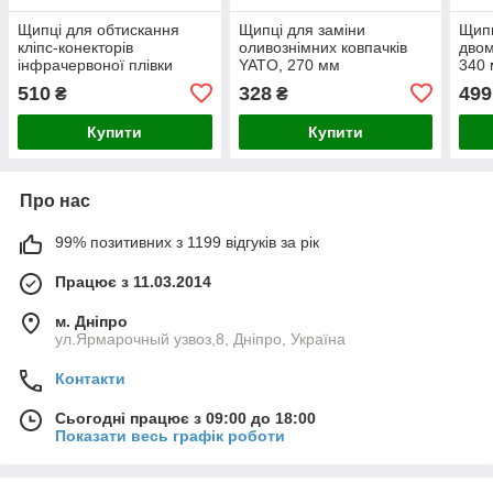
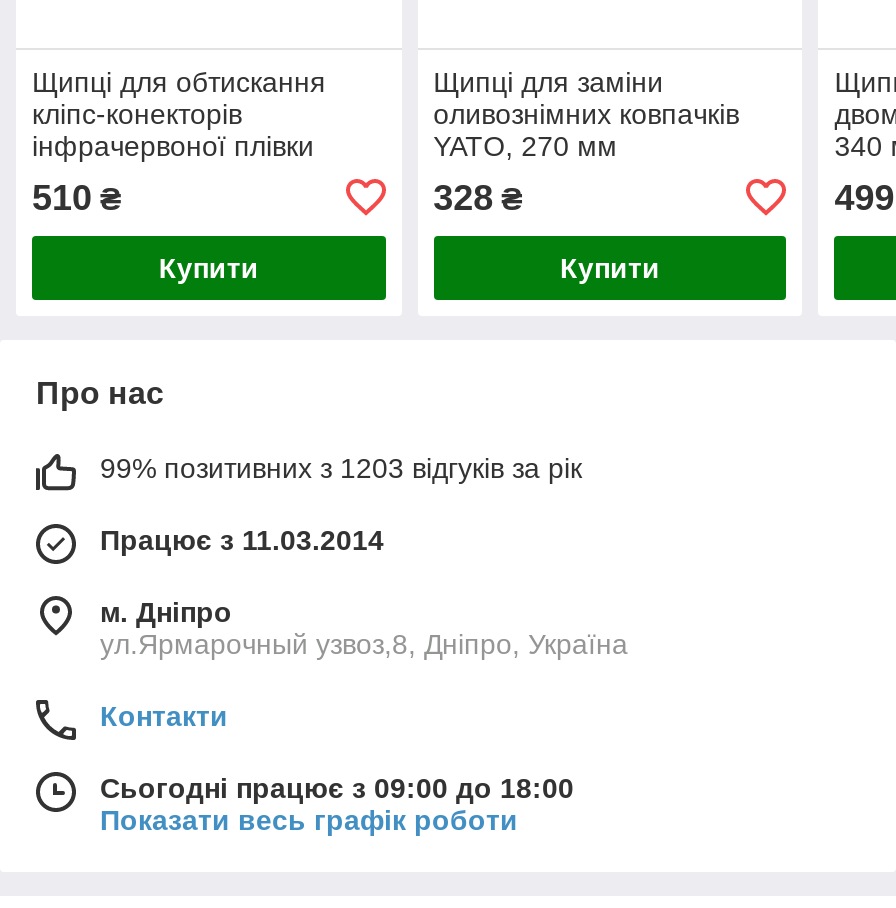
- 99% позитивних з 1199 відгуків за рік
+ 99% позитивних з 1203 відгуків за рік
